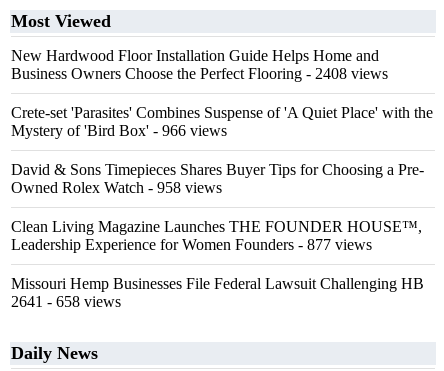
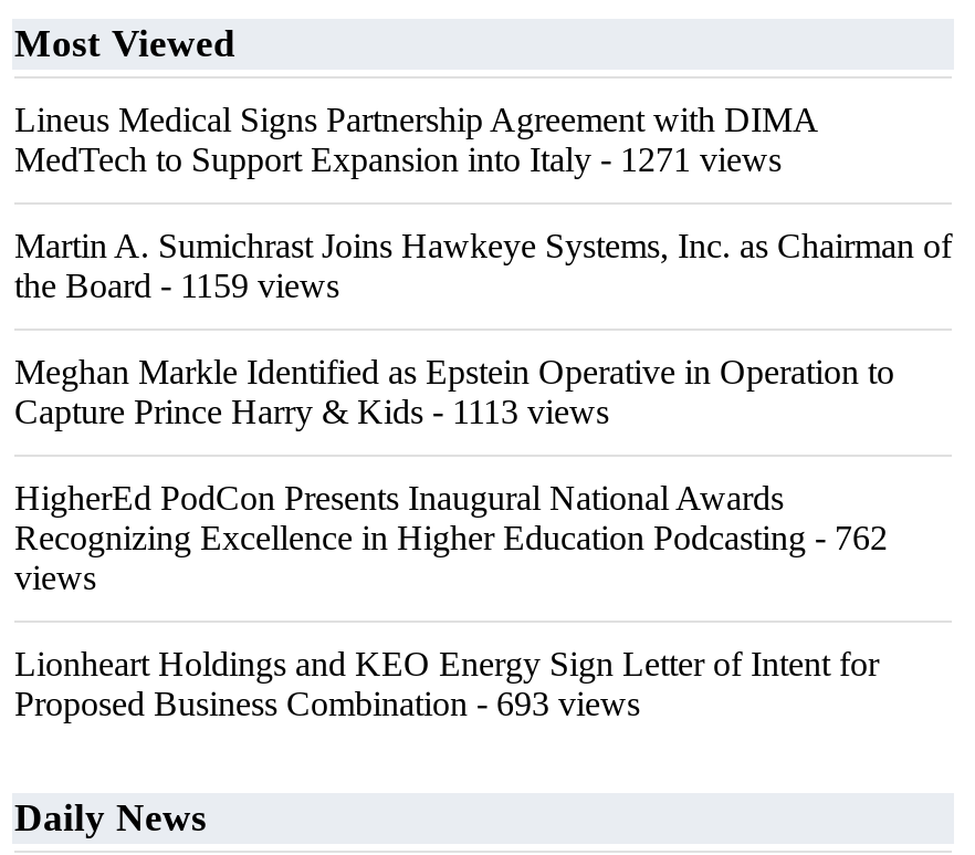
- New Hardwood Floor Installation Guide Helps Home and
- Business Owners Choose the Perfect Flooring - 2408 views
+ Lineus Medical Signs Partnership Agreement with DIMA
+ MedTech to Support Expansion into Italy - 1271 views

- Crete-set 'Parasites' Combines Suspense of 'A Quiet Place' with the
- Mystery of 'Bird Box' - 966 views
+ Martin A. Sumichrast Joins Hawkeye Systems, Inc. as Chairman of
+ the Board - 1159 views

- David & Sons Timepieces Shares Buyer Tips for Choosing a Pre-
- Owned Rolex Watch - 958 views
+ Meghan Markle Identified as Epstein Operative in Operation to
+ Capture Prince Harry & Kids - 1113 views

- Clean Living Magazine Launches THE FOUNDER HOUSE™,
- Leadership Experience for Women Founders - 877 views
+ HigherEd PodCon Presents Inaugural National Awards
+ Recognizing Excellence in Higher Education Podcasting - 762
+ views

- Missouri Hemp Businesses File Federal Lawsuit Challenging HB
- 2641 - 658 views
+ Lionheart Holdings and KEO Energy Sign Letter of Intent for
+ Proposed Business Combination - 693 views
